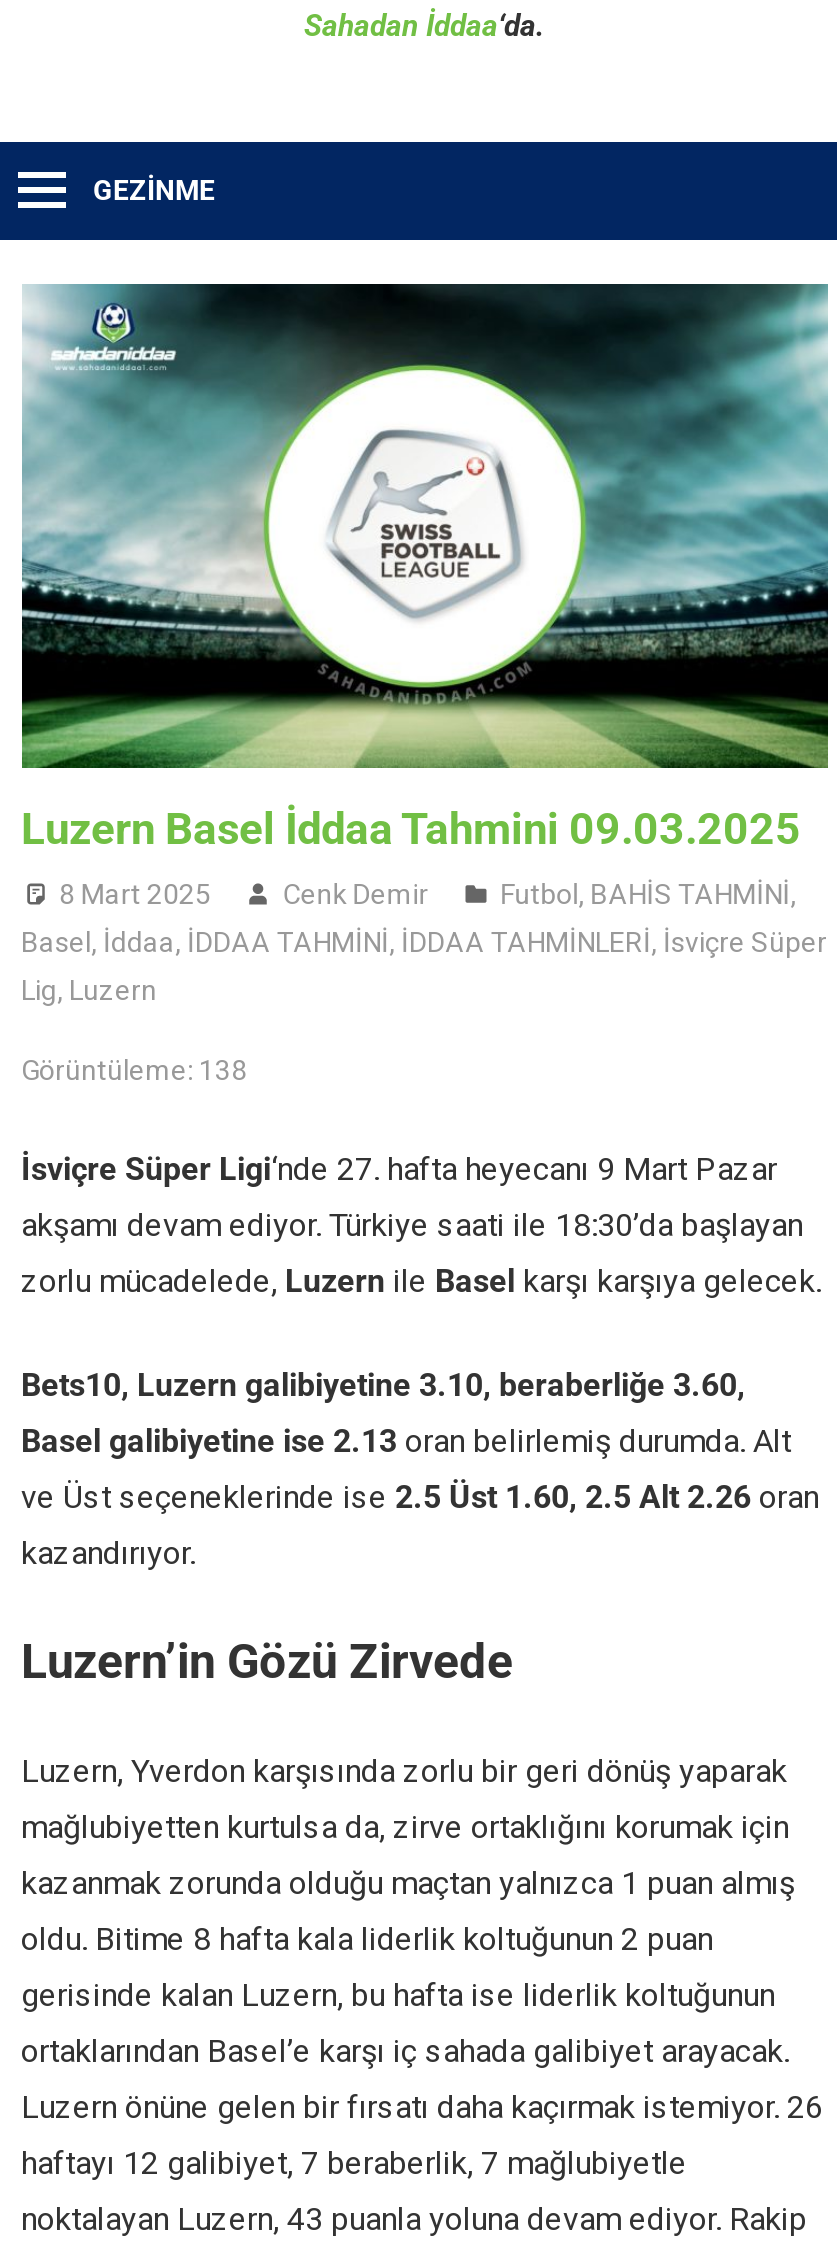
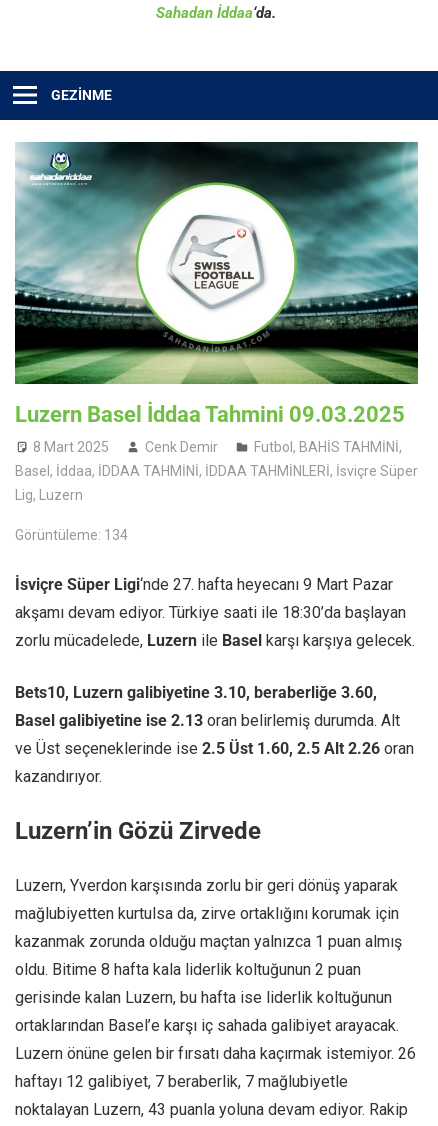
- Görüntüleme: 138
+ Görüntüleme: 134
